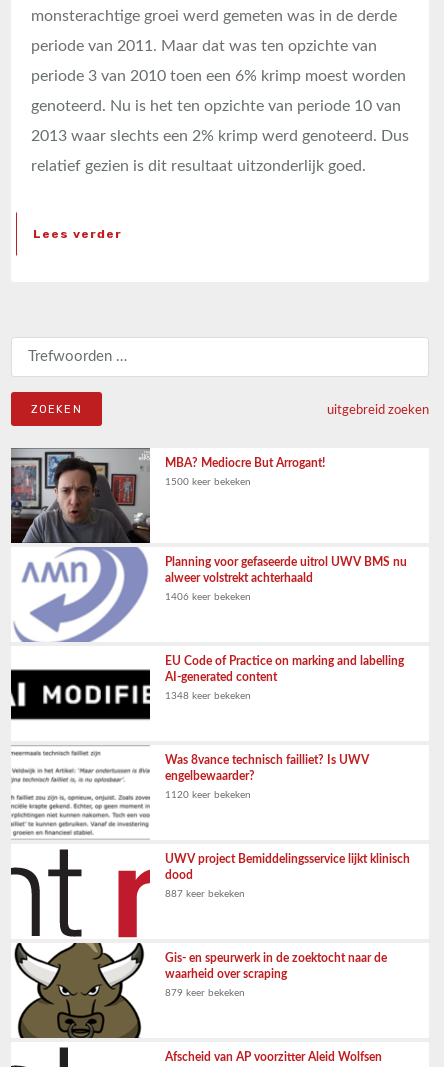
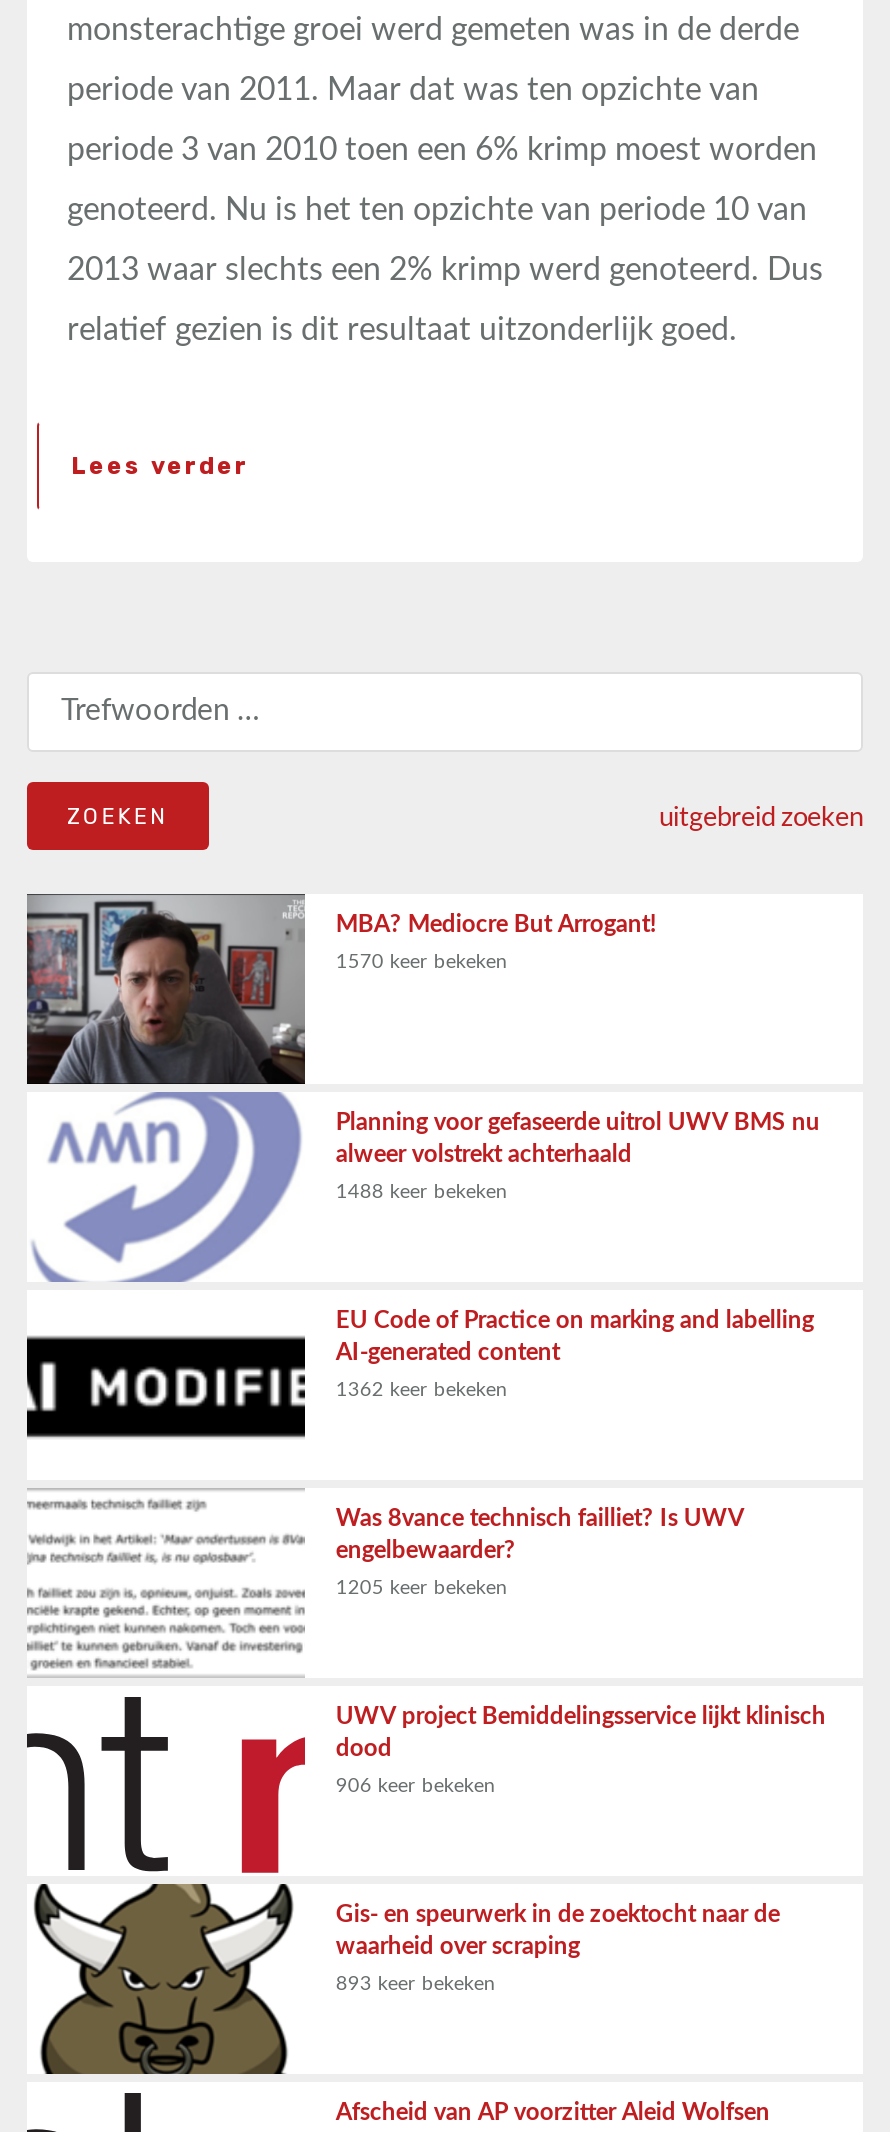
- 1500 keer bekeken
+ 1570 keer bekeken

- 1406 keer bekeken
+ 1488 keer bekeken

- 1348 keer bekeken
+ 1362 keer bekeken

- 1120 keer bekeken
+ 1205 keer bekeken

- 887 keer bekeken
+ 906 keer bekeken

- 879 keer bekeken
+ 893 keer bekeken
